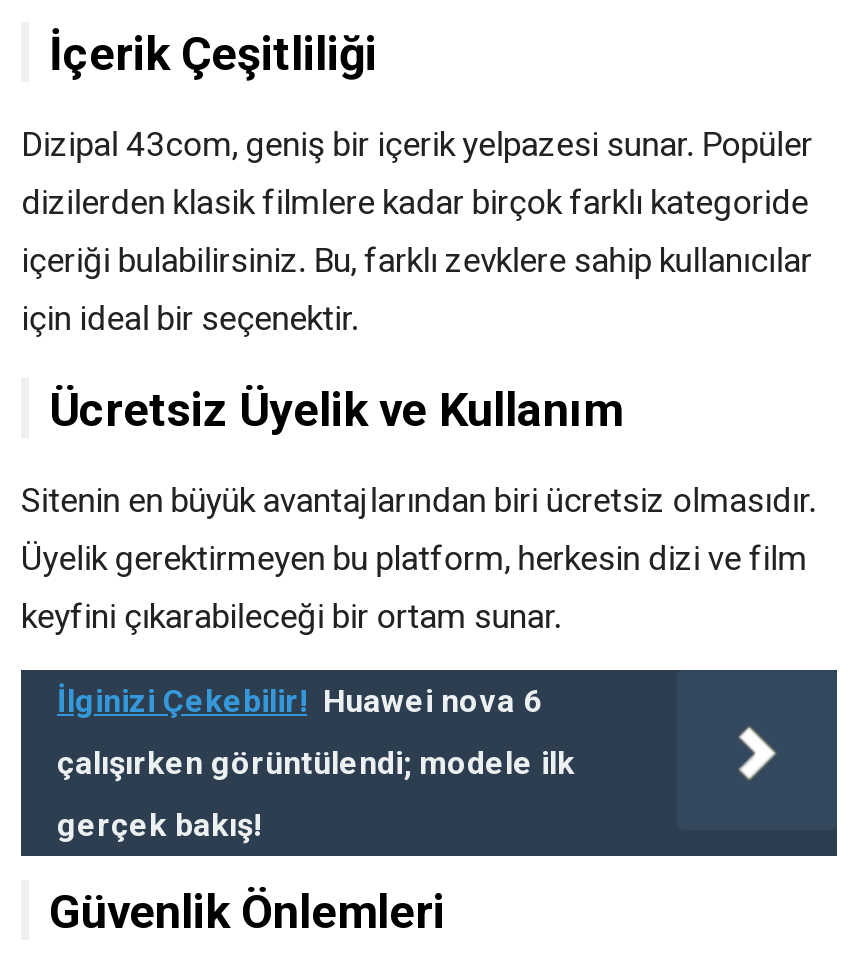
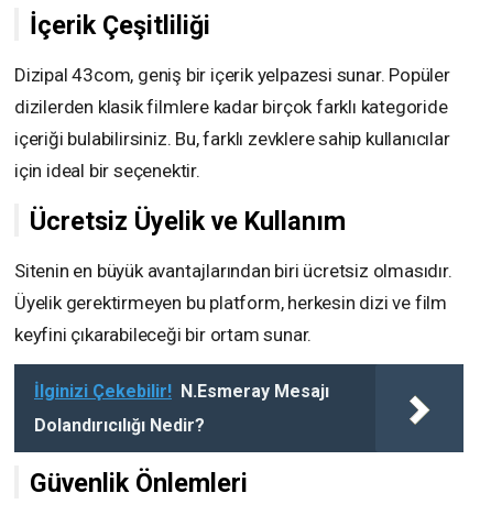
- İlginizi Çekebilir! Huawei nova 6
- çalışırken görüntülendi; modele ilk
- gerçek bakış!
+ İlginizi Çekebilir! N.Esmeray Mesajı
+ Dolandırıcılığı Nedir?
